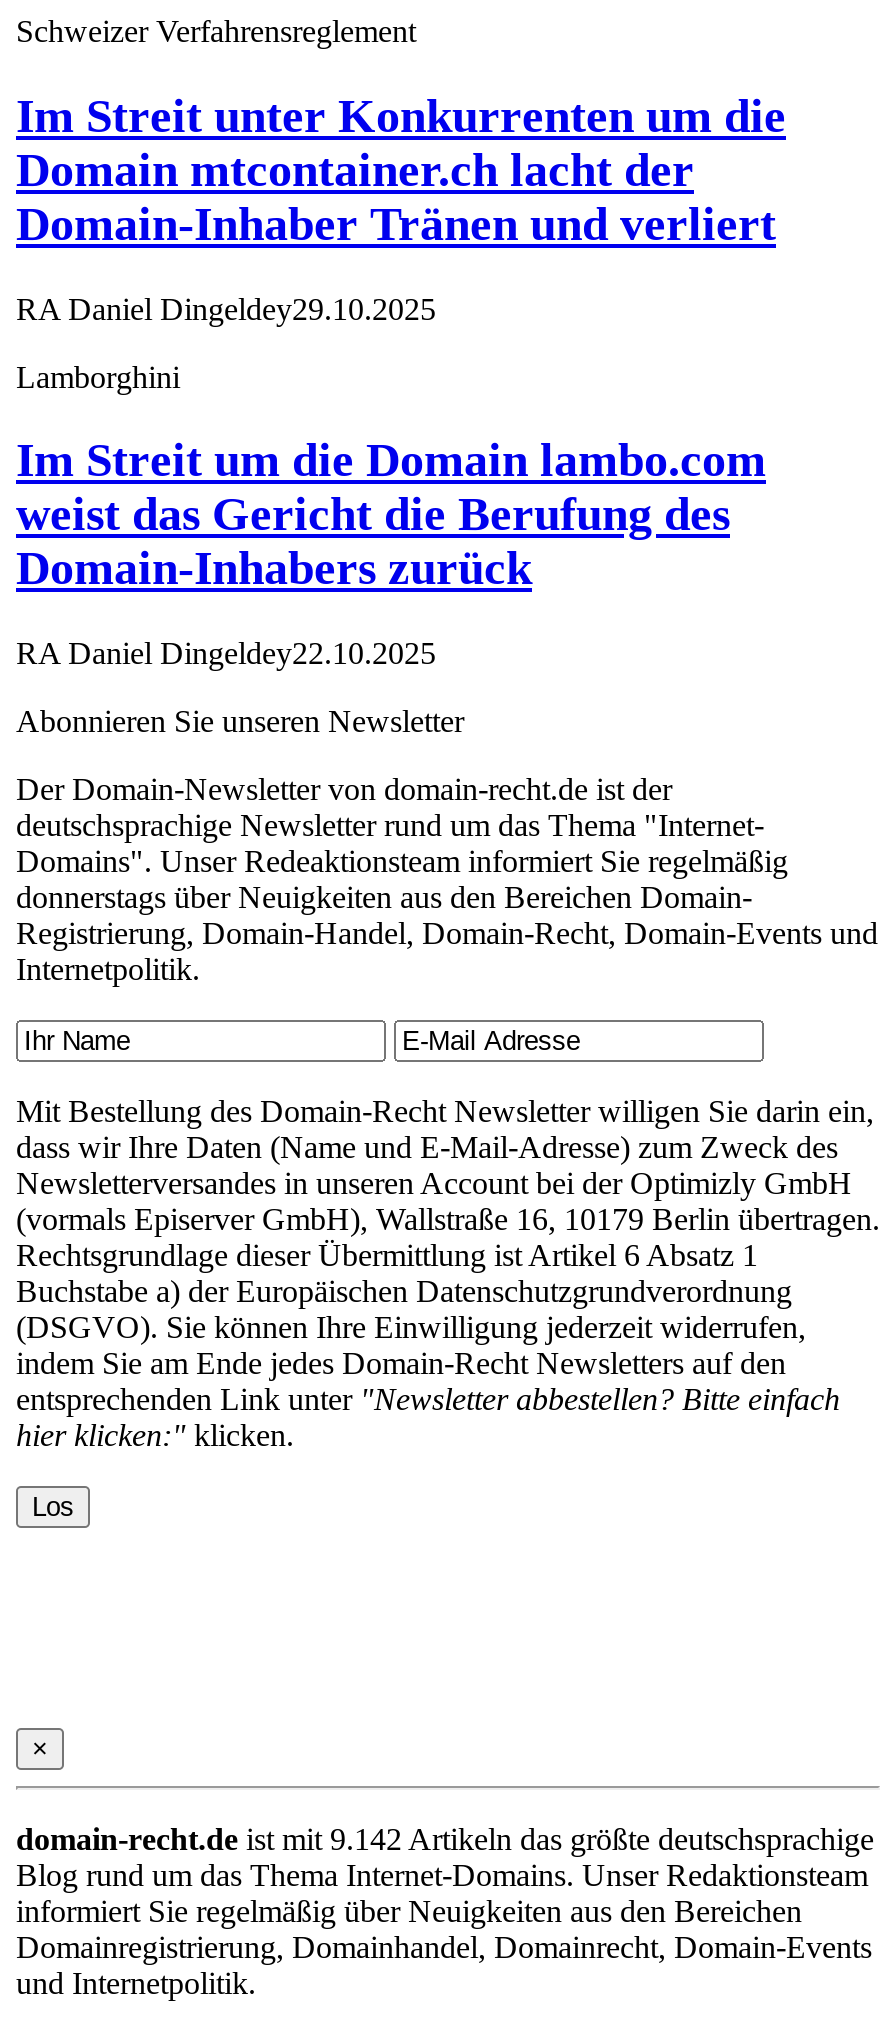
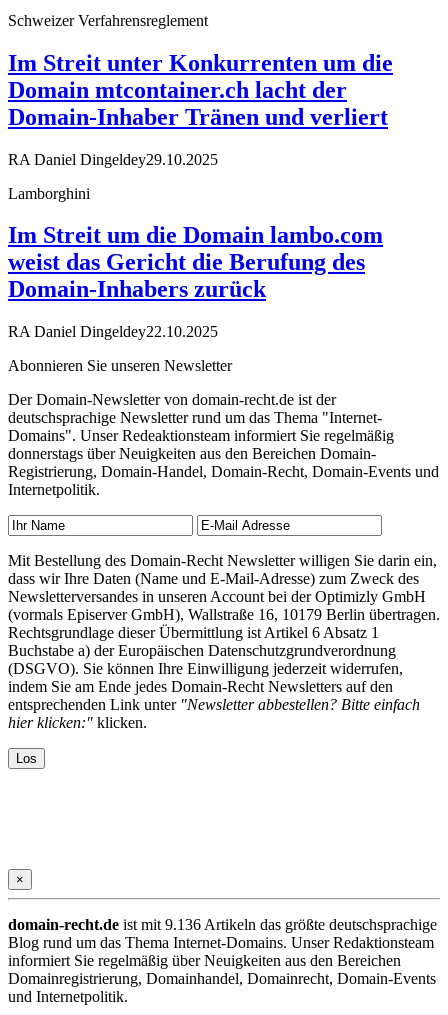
- domain-recht.de ist mit 9.142 Artikeln das größte deutschsprachige
+ domain-recht.de ist mit 9.136 Artikeln das größte deutschsprachige
